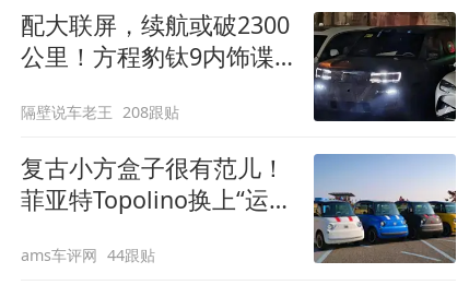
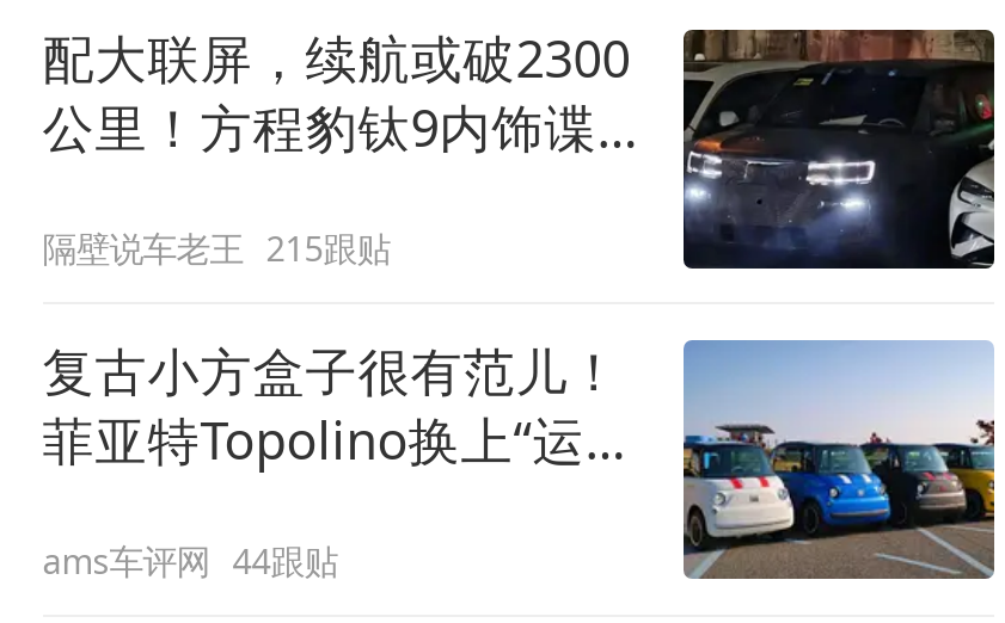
- 隔壁说车老王 208跟贴
+ 隔壁说车老王 215跟贴
